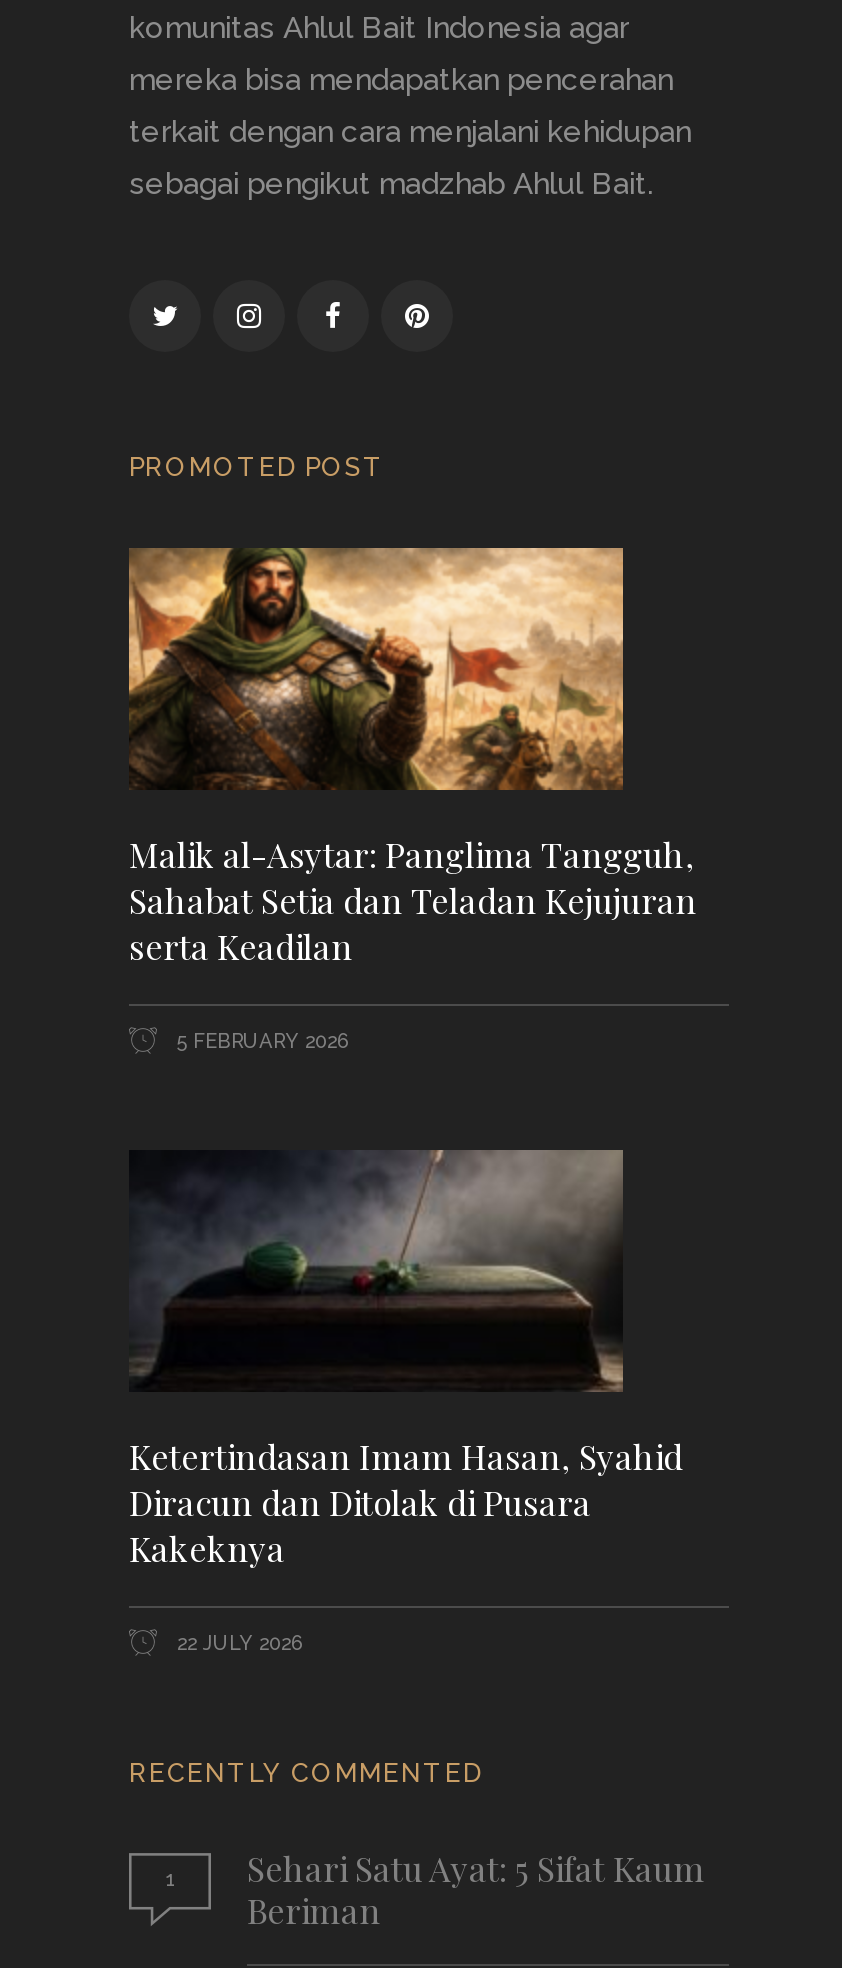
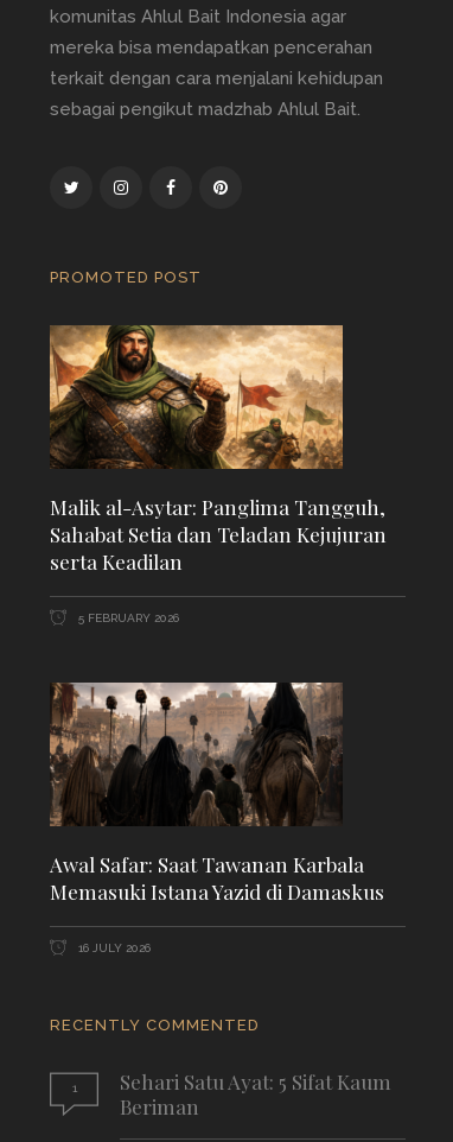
- [image]
- Ketertindasan Imam Hasan, Syahid
- Diracun dan Ditolak di Pusara
- Kakeknya
+ [image]
+ Awal Safar: Saat Tawanan Karbala
+ Memasuki Istana Yazid di Damaskus

- 22 JULY 2026
+ 16 JULY 2026
